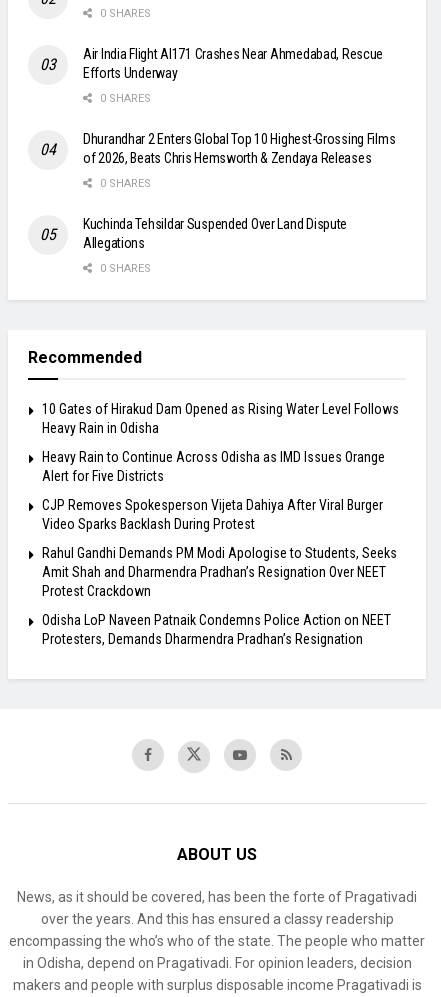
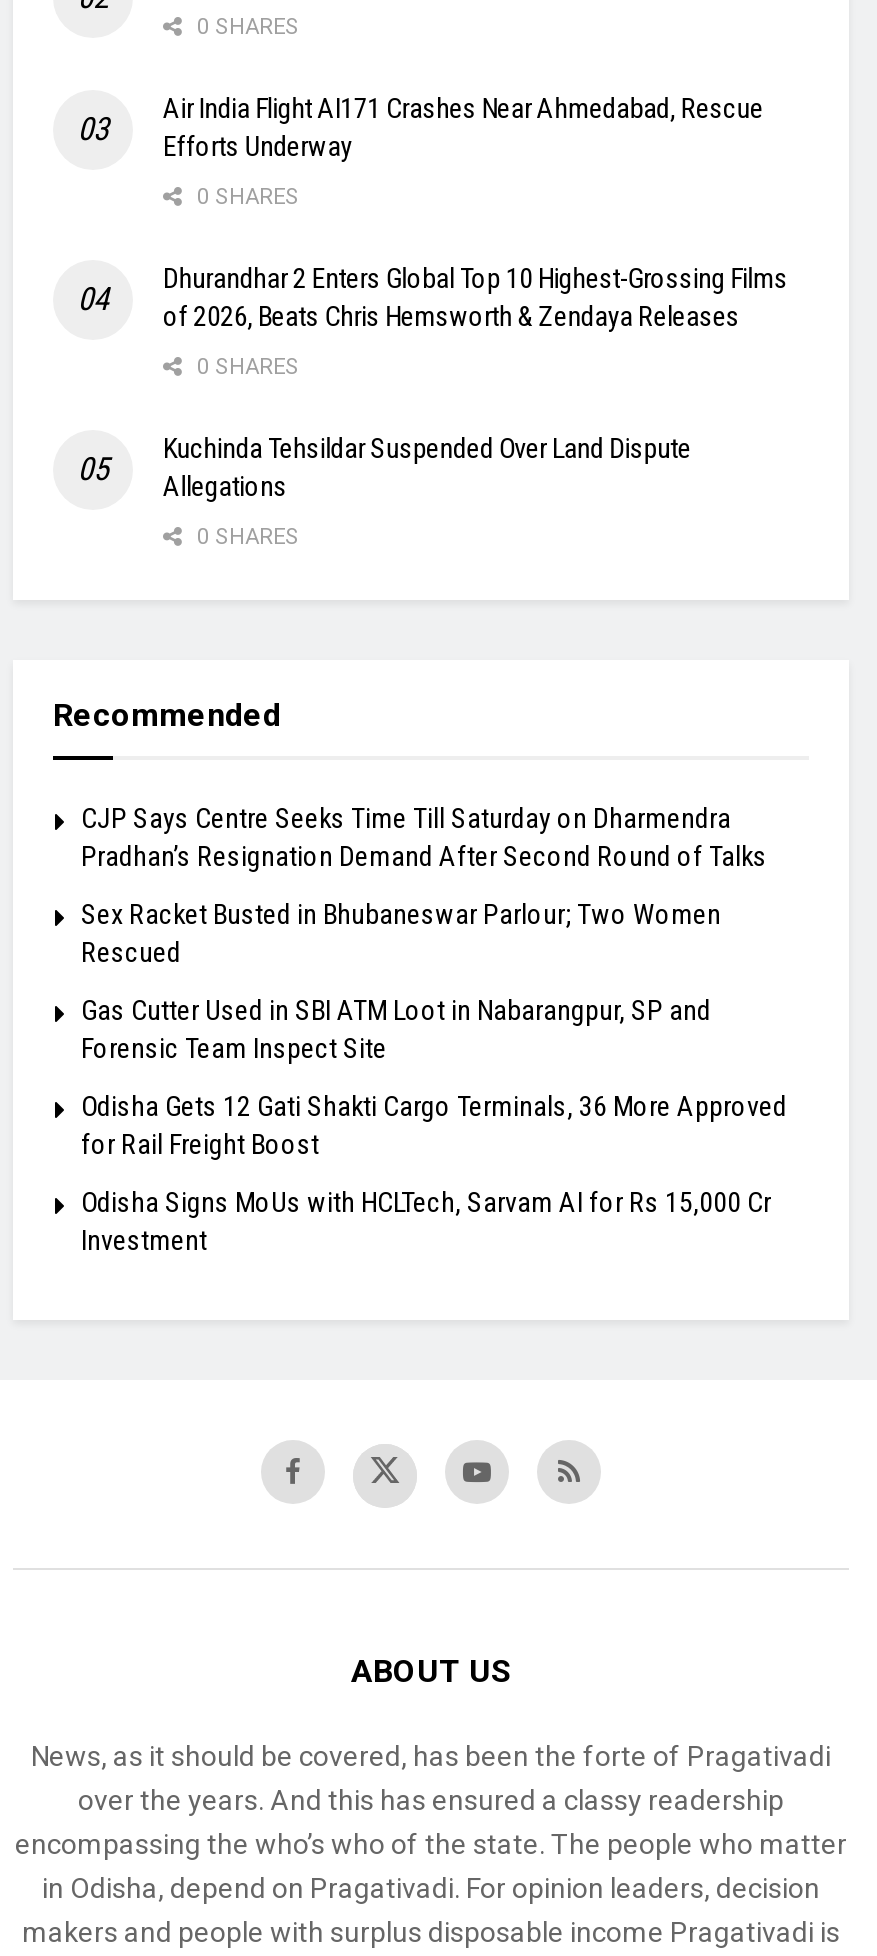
- 10 Gates of Hirakud Dam Opened as Rising Water Level Follows
- Heavy Rain in Odisha
+ CJP Says Centre Seeks Time Till Saturday on Dharmendra
+ Pradhan’s Resignation Demand After Second Round of Talks

- Heavy Rain to Continue Across Odisha as IMD Issues Orange
- Alert for Five Districts
+ Sex Racket Busted in Bhubaneswar Parlour; Two Women
+ Rescued

- CJP Removes Spokesperson Vijeta Dahiya After Viral Burger
- Video Sparks Backlash During Protest
+ Gas Cutter Used in SBI ATM Loot in Nabarangpur, SP and
+ Forensic Team Inspect Site

- Rahul Gandhi Demands PM Modi Apologise to Students, Seeks
- Amit Shah and Dharmendra Pradhan’s Resignation Over NEET
- Protest Crackdown
+ Odisha Gets 12 Gati Shakti Cargo Terminals, 36 More Approved
+ for Rail Freight Boost

- Odisha LoP Naveen Patnaik Condemns Police Action on NEET
- Protesters, Demands Dharmendra Pradhan’s Resignation
+ Odisha Signs MoUs with HCLTech, Sarvam AI for Rs 15,000 Cr
+ Investment
